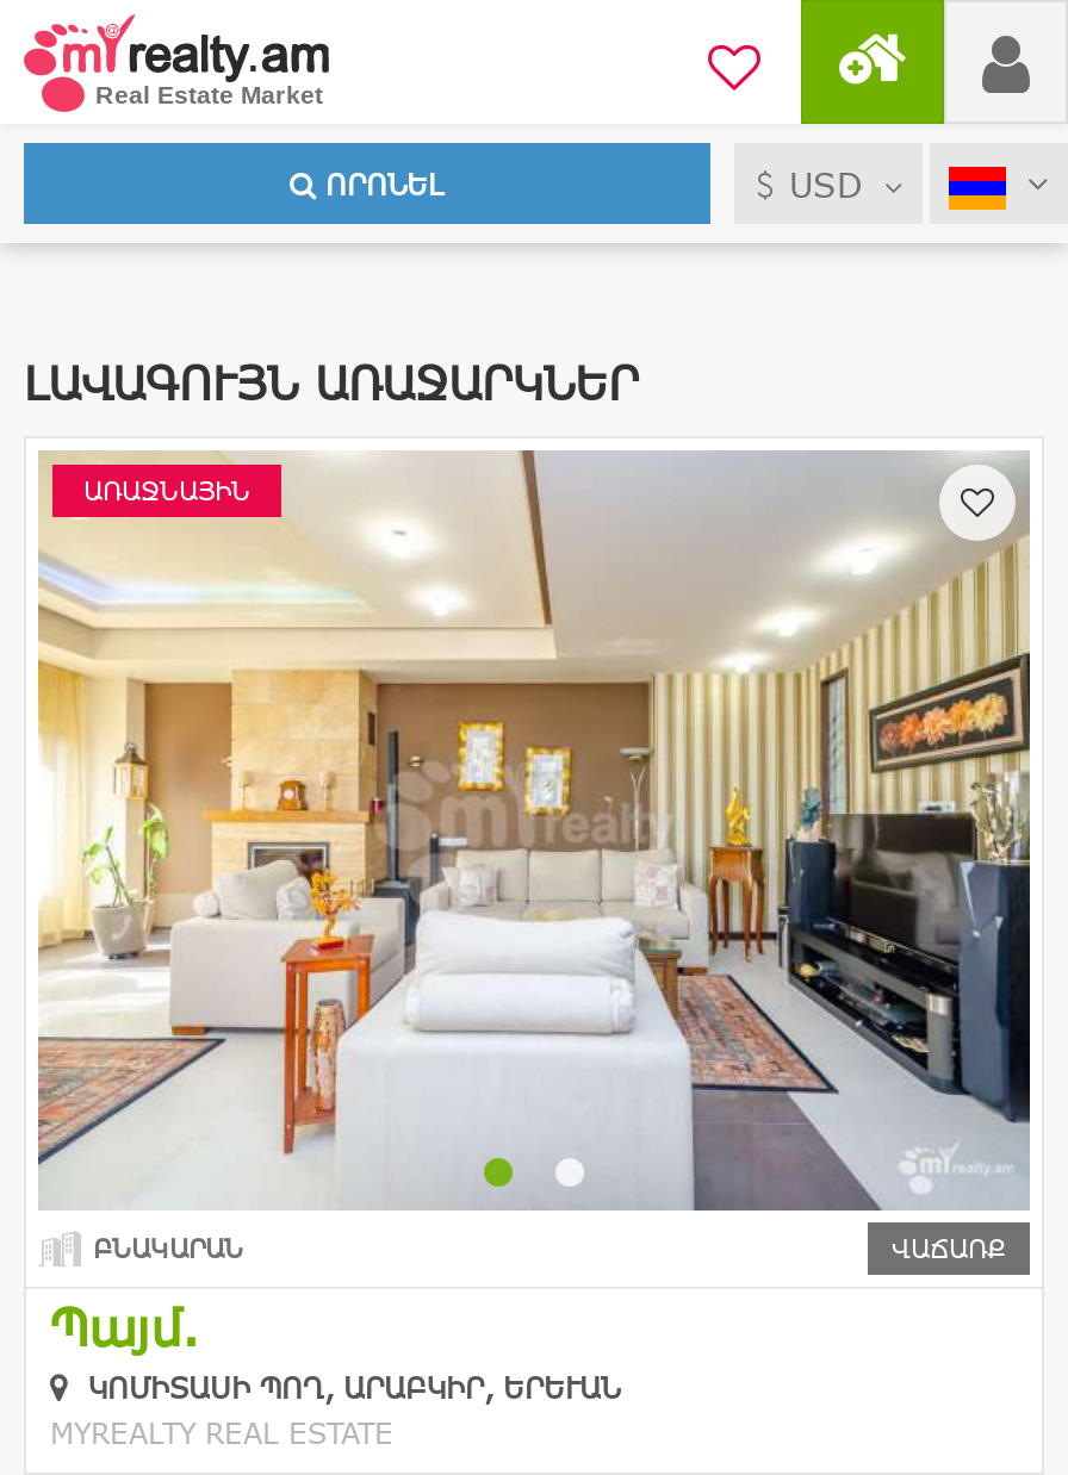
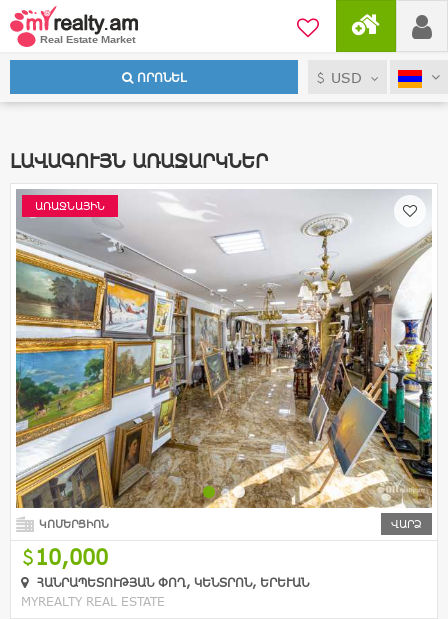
- [image]
- ԲՆԱԿԱՐԱՆ
- ՎԱՃԱՌՔ
+ [image]
+ ԿՈՄԵՐՑԻՈՆ
+ ՎԱՐՁ

- Պայմ.
- ԿՈՄԻՏԱՍԻ ՊՈՂ, ԱՐԱԲԿԻՐ, ԵՐԵՒԱՆ
+ 10,000
+ ՀԱՆՐԱՊԵՏՈՒԹՅԱՆ ՓՈՂ, ԿԵՆՏՐՈՆ, ԵՐԵՒԱՆ
